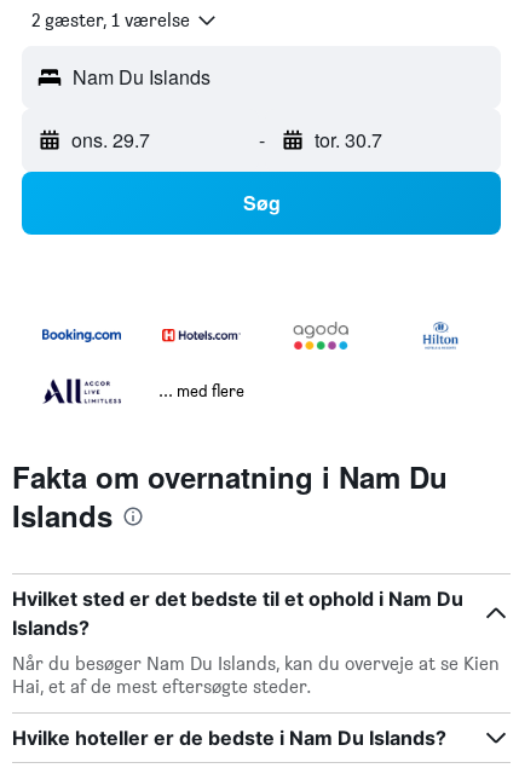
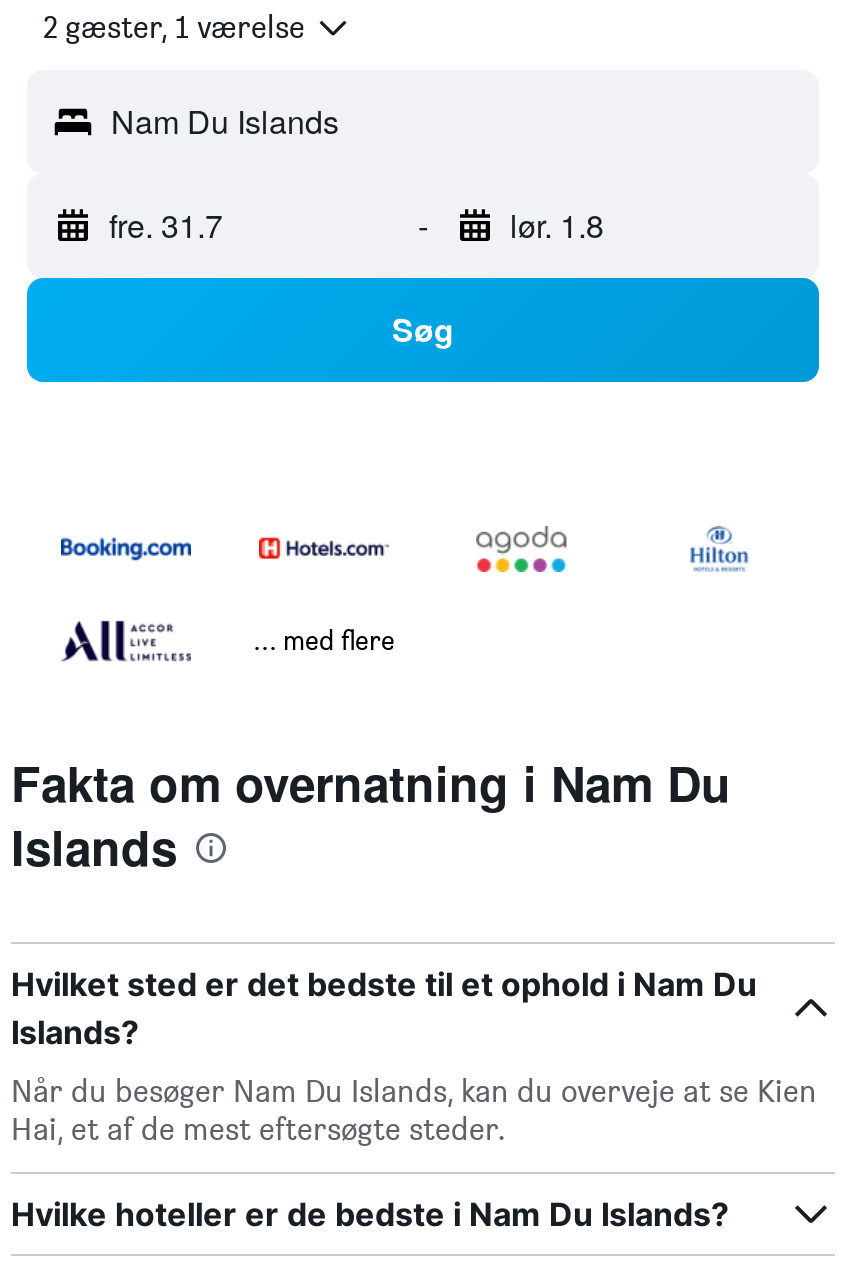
- ons. 29.7
+ fre. 31.7

- tor. 30.7
+ lør. 1.8
